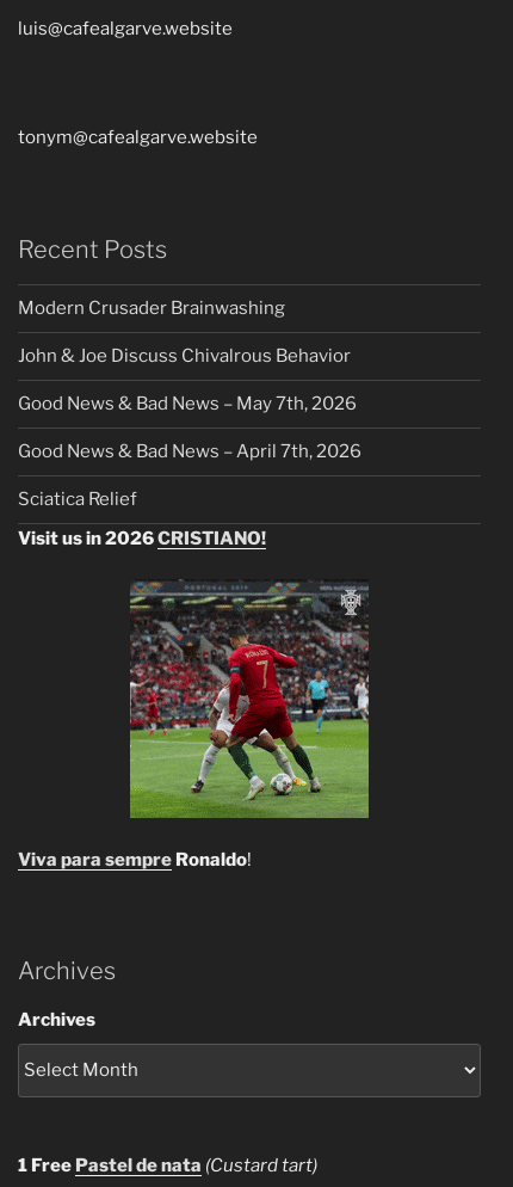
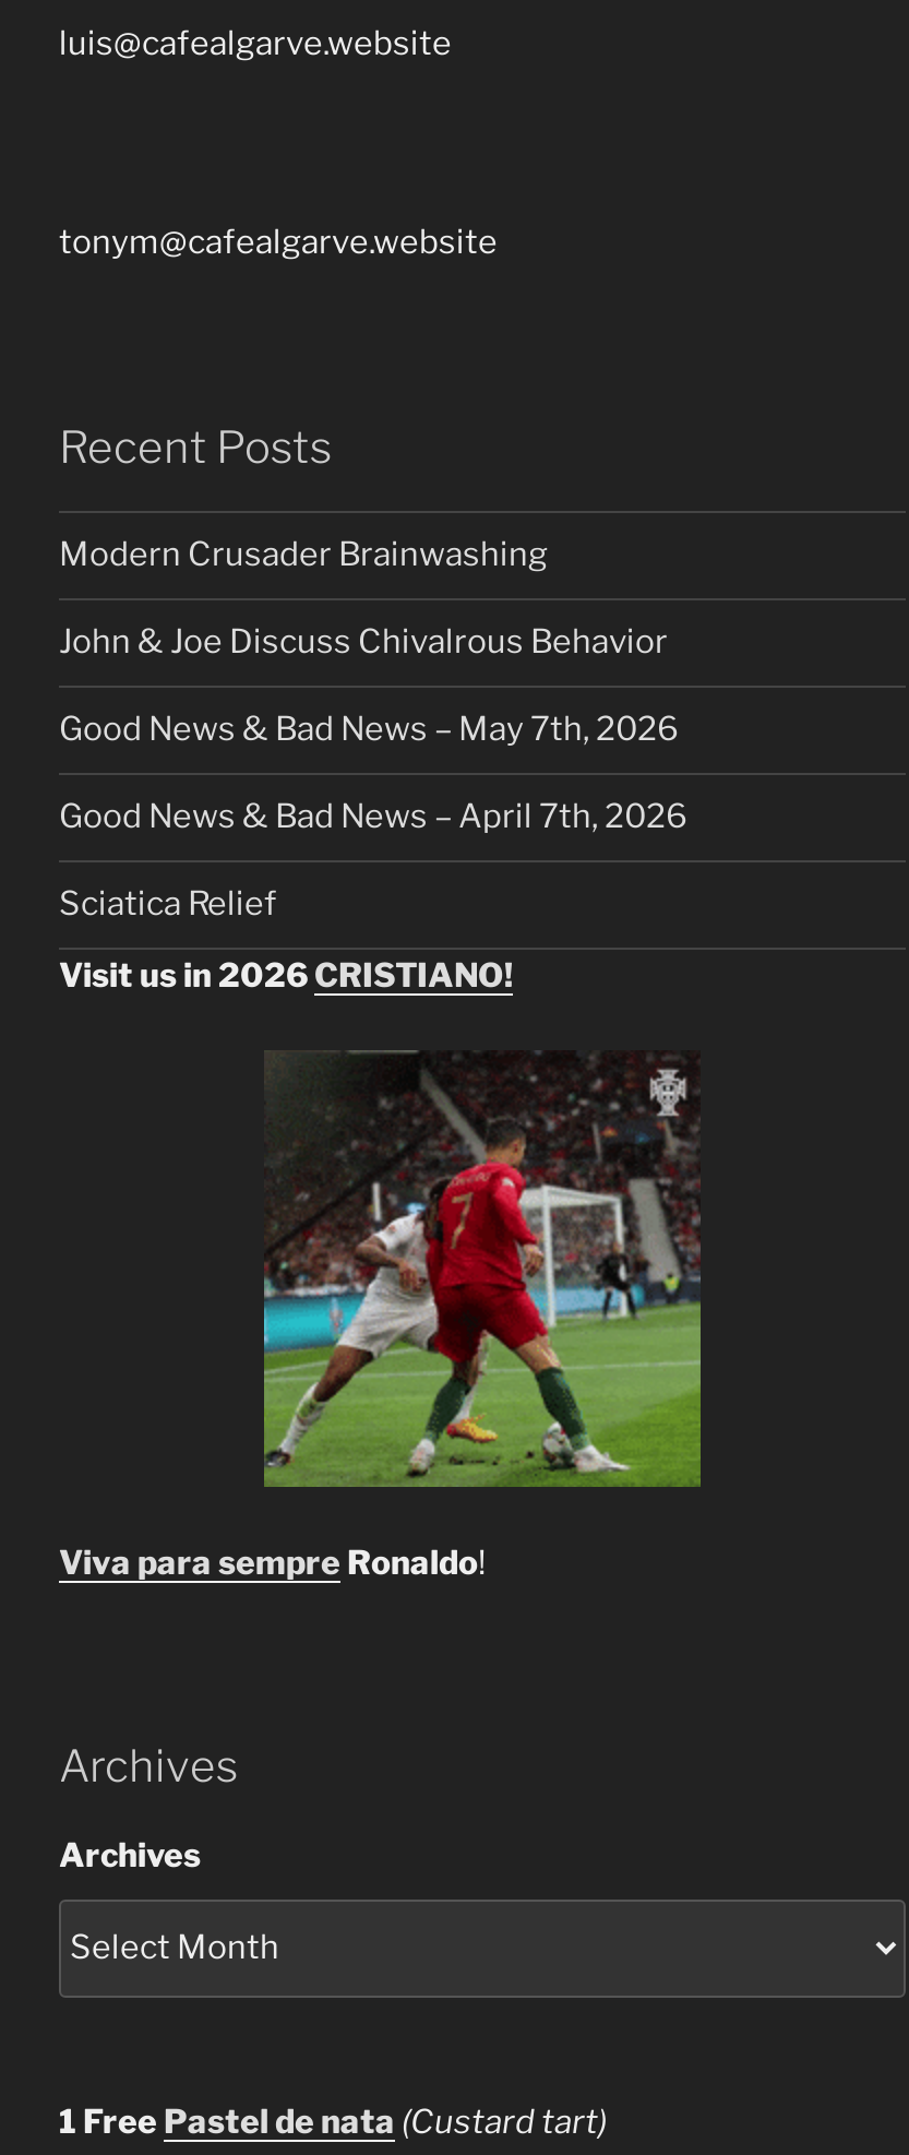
- [image]
+ [image]
